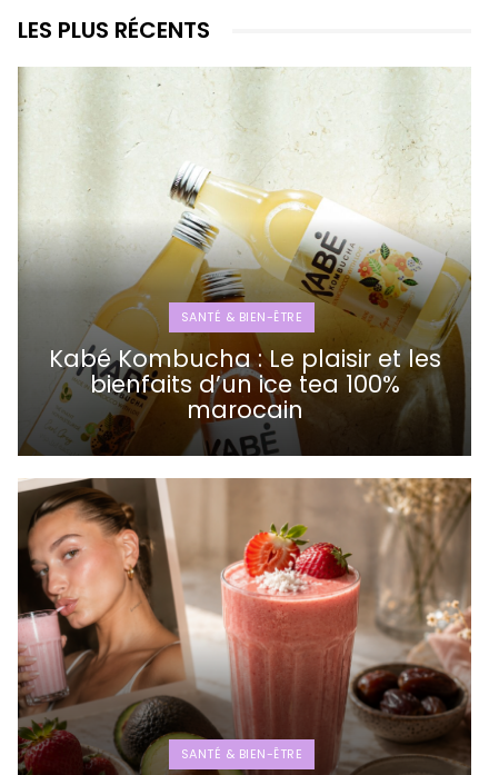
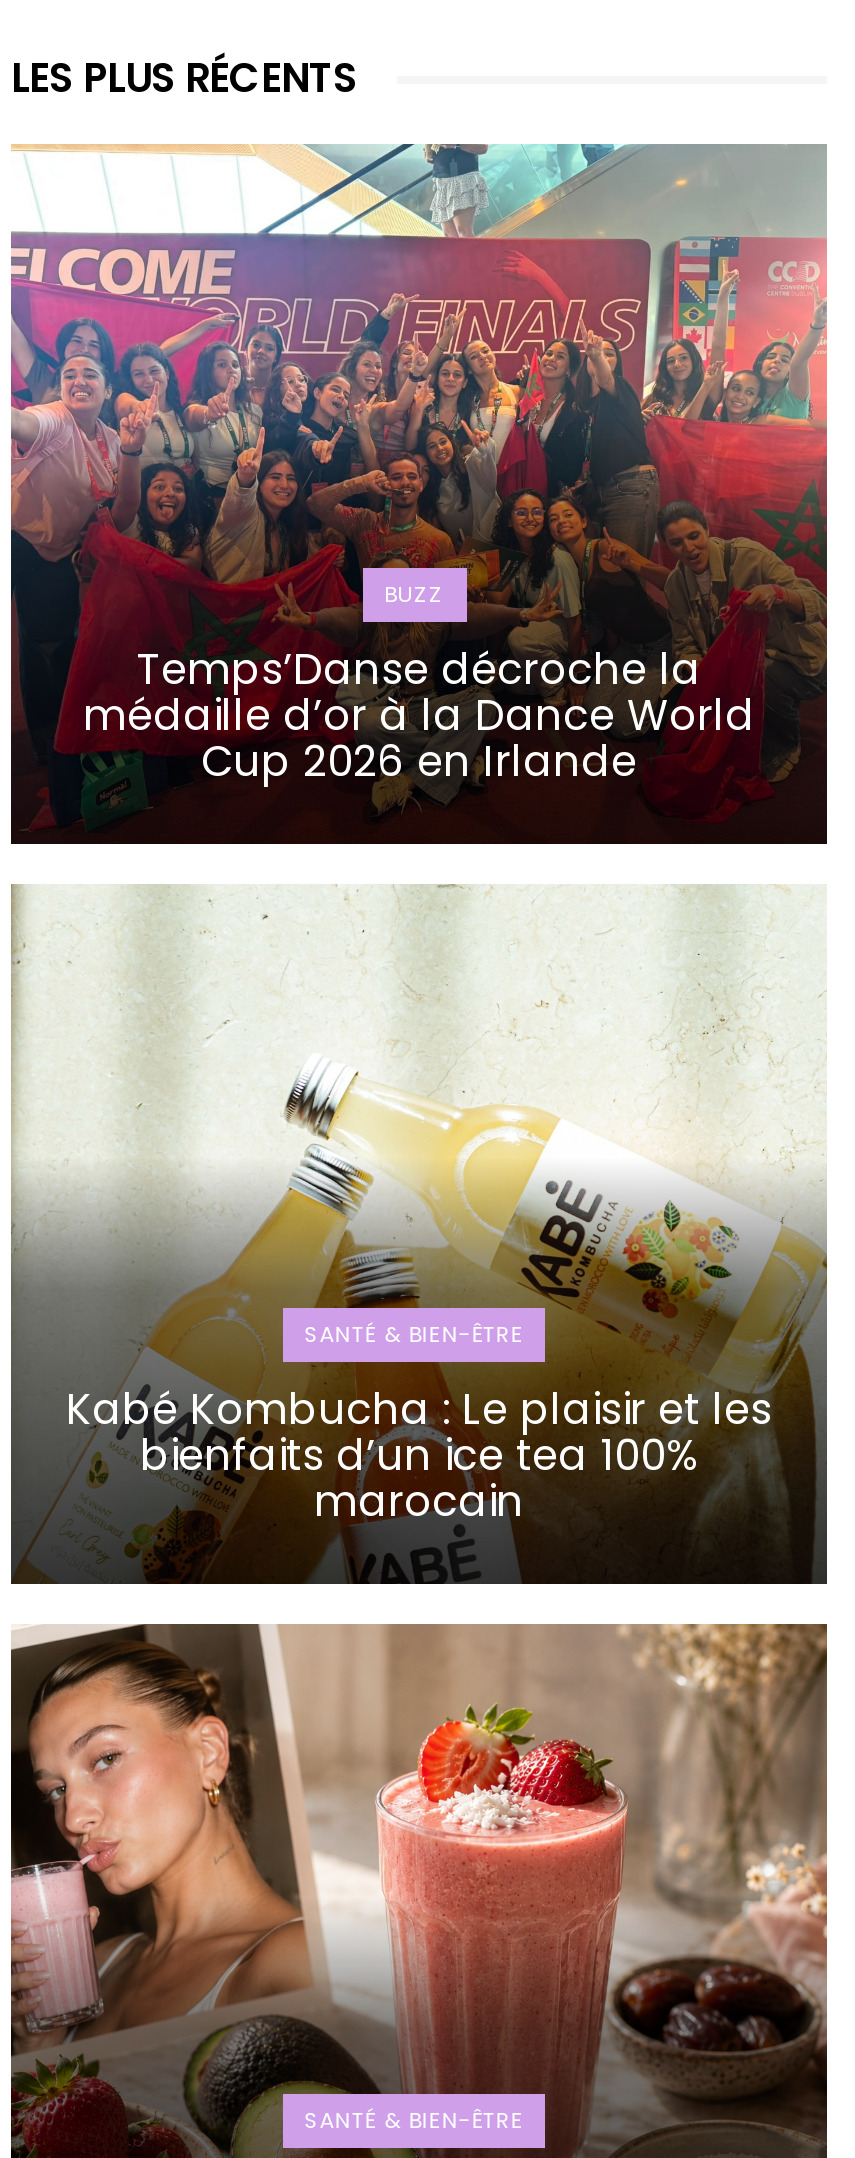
+ [image]
+ BUZZ
+ Temps’Danse décroche la
+ médaille d’or à la Dance World
+ Cup 2026 en Irlande
